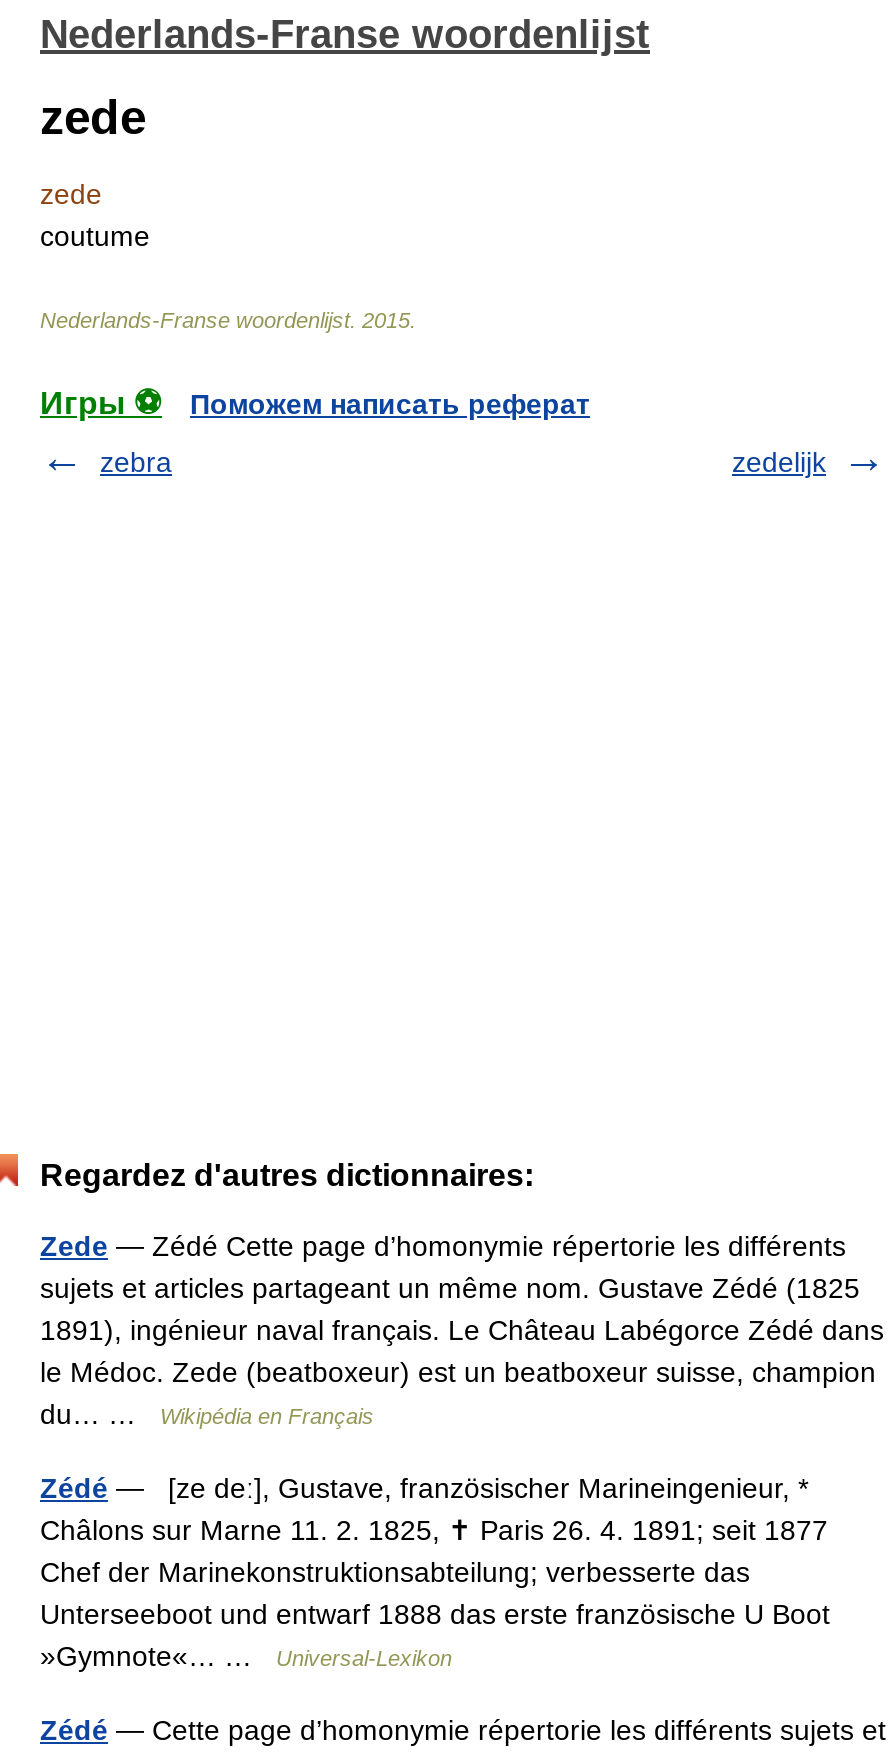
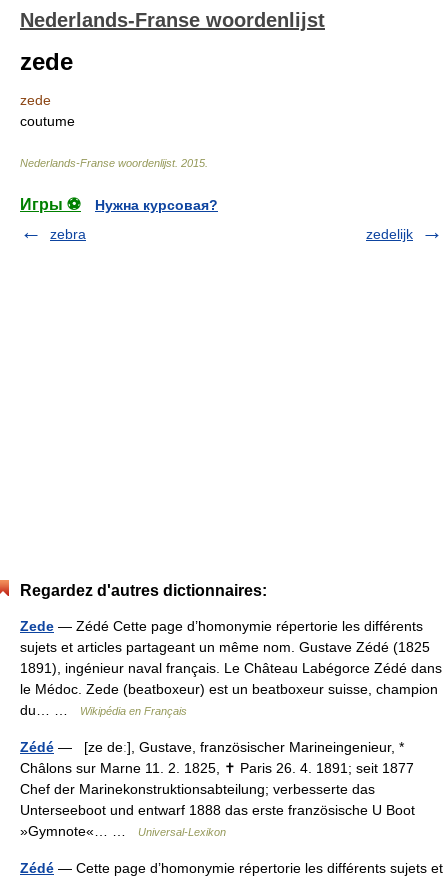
- Поможем написать реферат
+ Нужна курсовая?
